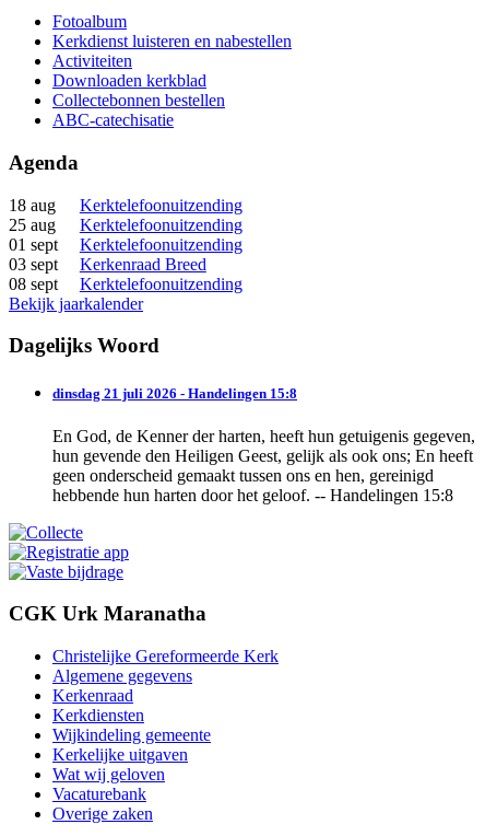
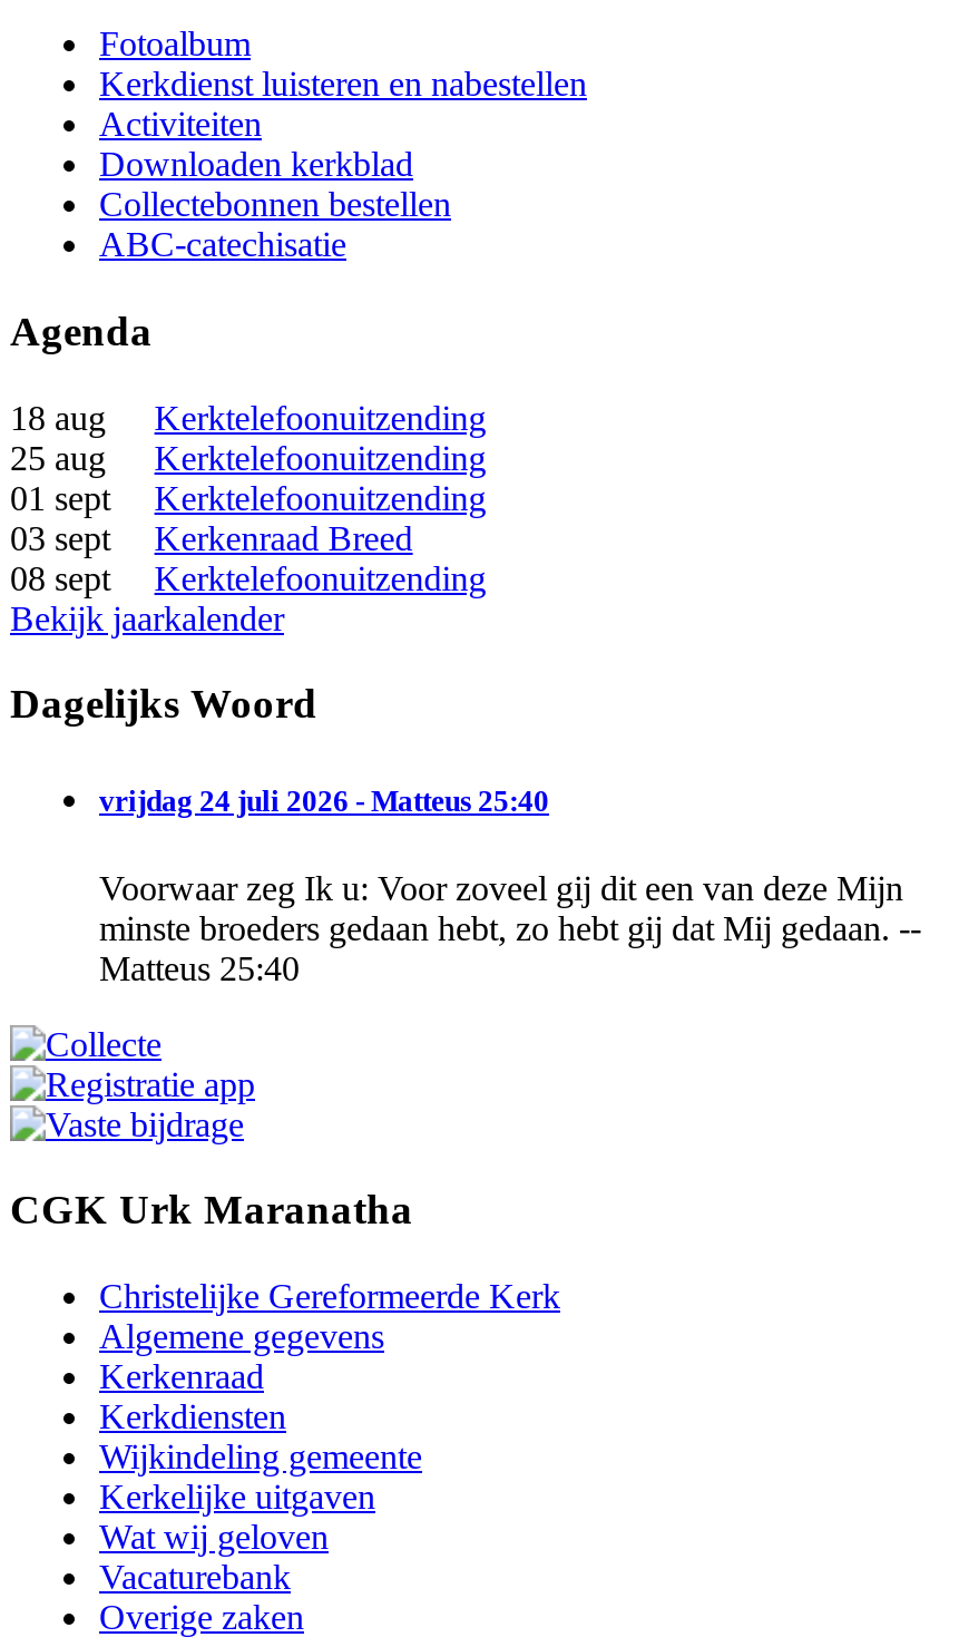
- dinsdag 21 juli 2026 - Handelingen 15:8
+ vrijdag 24 juli 2026 - Matteus 25:40

- En God, de Kenner der harten, heeft hun getuigenis gegeven,
- hun gevende den Heiligen Geest, gelijk als ook ons; En heeft
- geen onderscheid gemaakt tussen ons en hen, gereinigd
- hebbende hun harten door het geloof. -- Handelingen 15:8
+ Voorwaar zeg Ik u: Voor zoveel gij dit een van deze Mijn
+ minste broeders gedaan hebt, zo hebt gij dat Mij gedaan. --
+ Matteus 25:40
